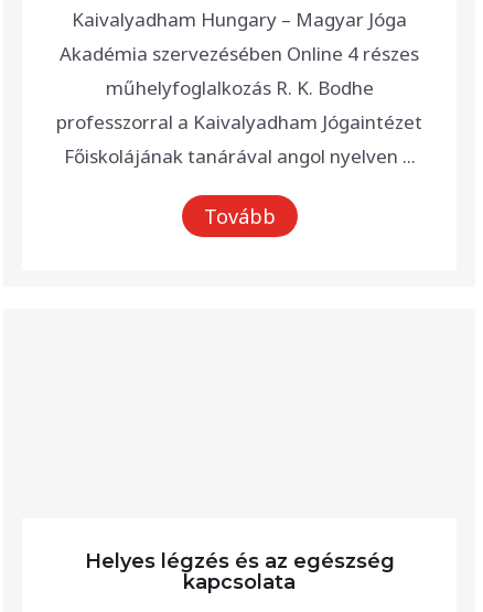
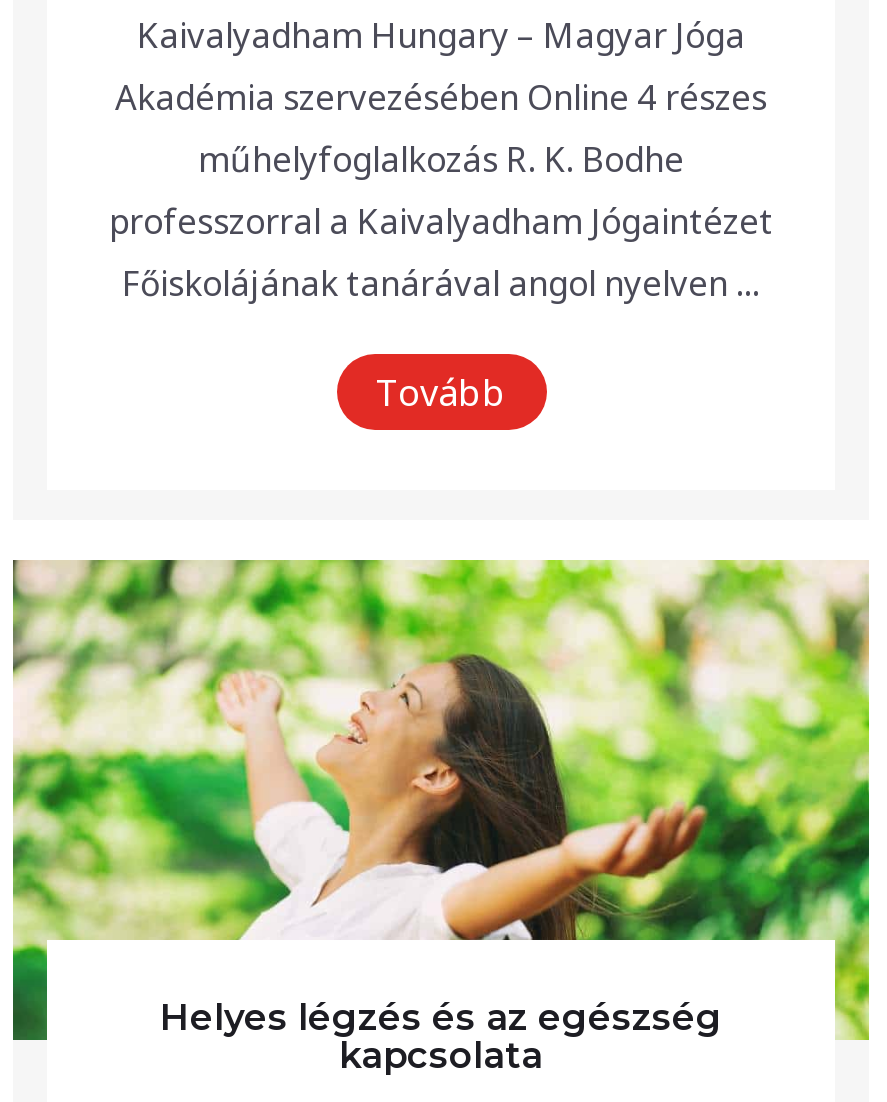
+ [image]
